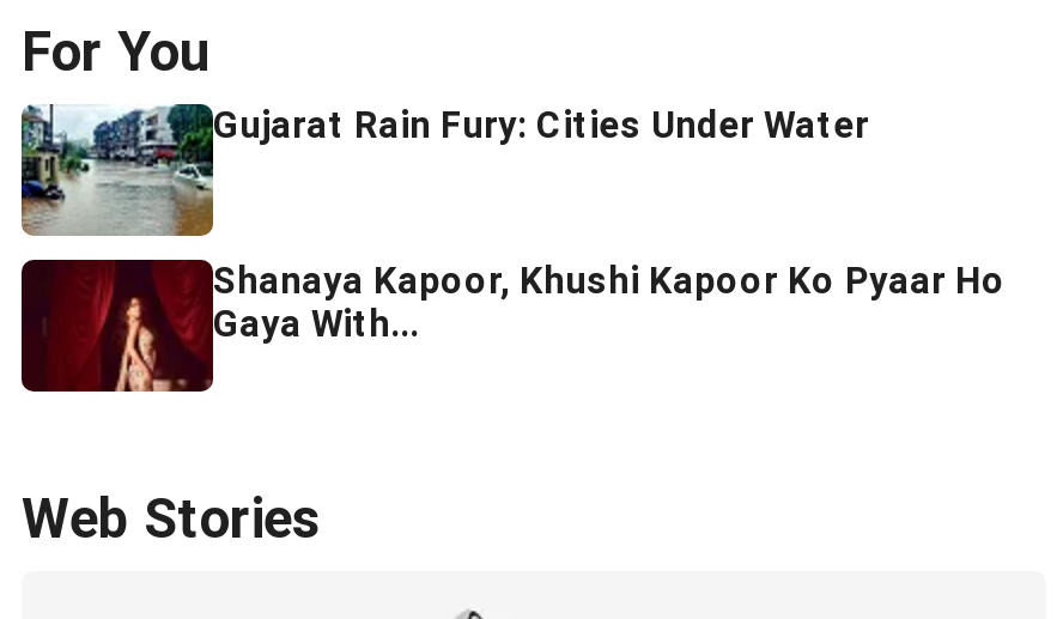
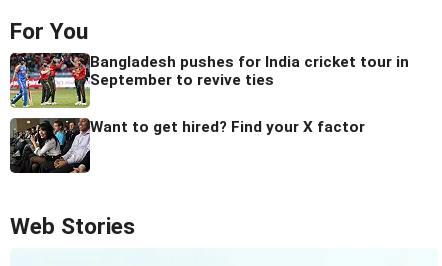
- [image]
- Gujarat Rain Fury: Cities Under Water
+ [image]
+ Bangladesh pushes for India cricket tour in
+ September to revive ties

- [image]
- Shanaya Kapoor, Khushi Kapoor Ko Pyaar Ho
- Gaya With...
+ [image]
+ Want to get hired? Find your X factor
